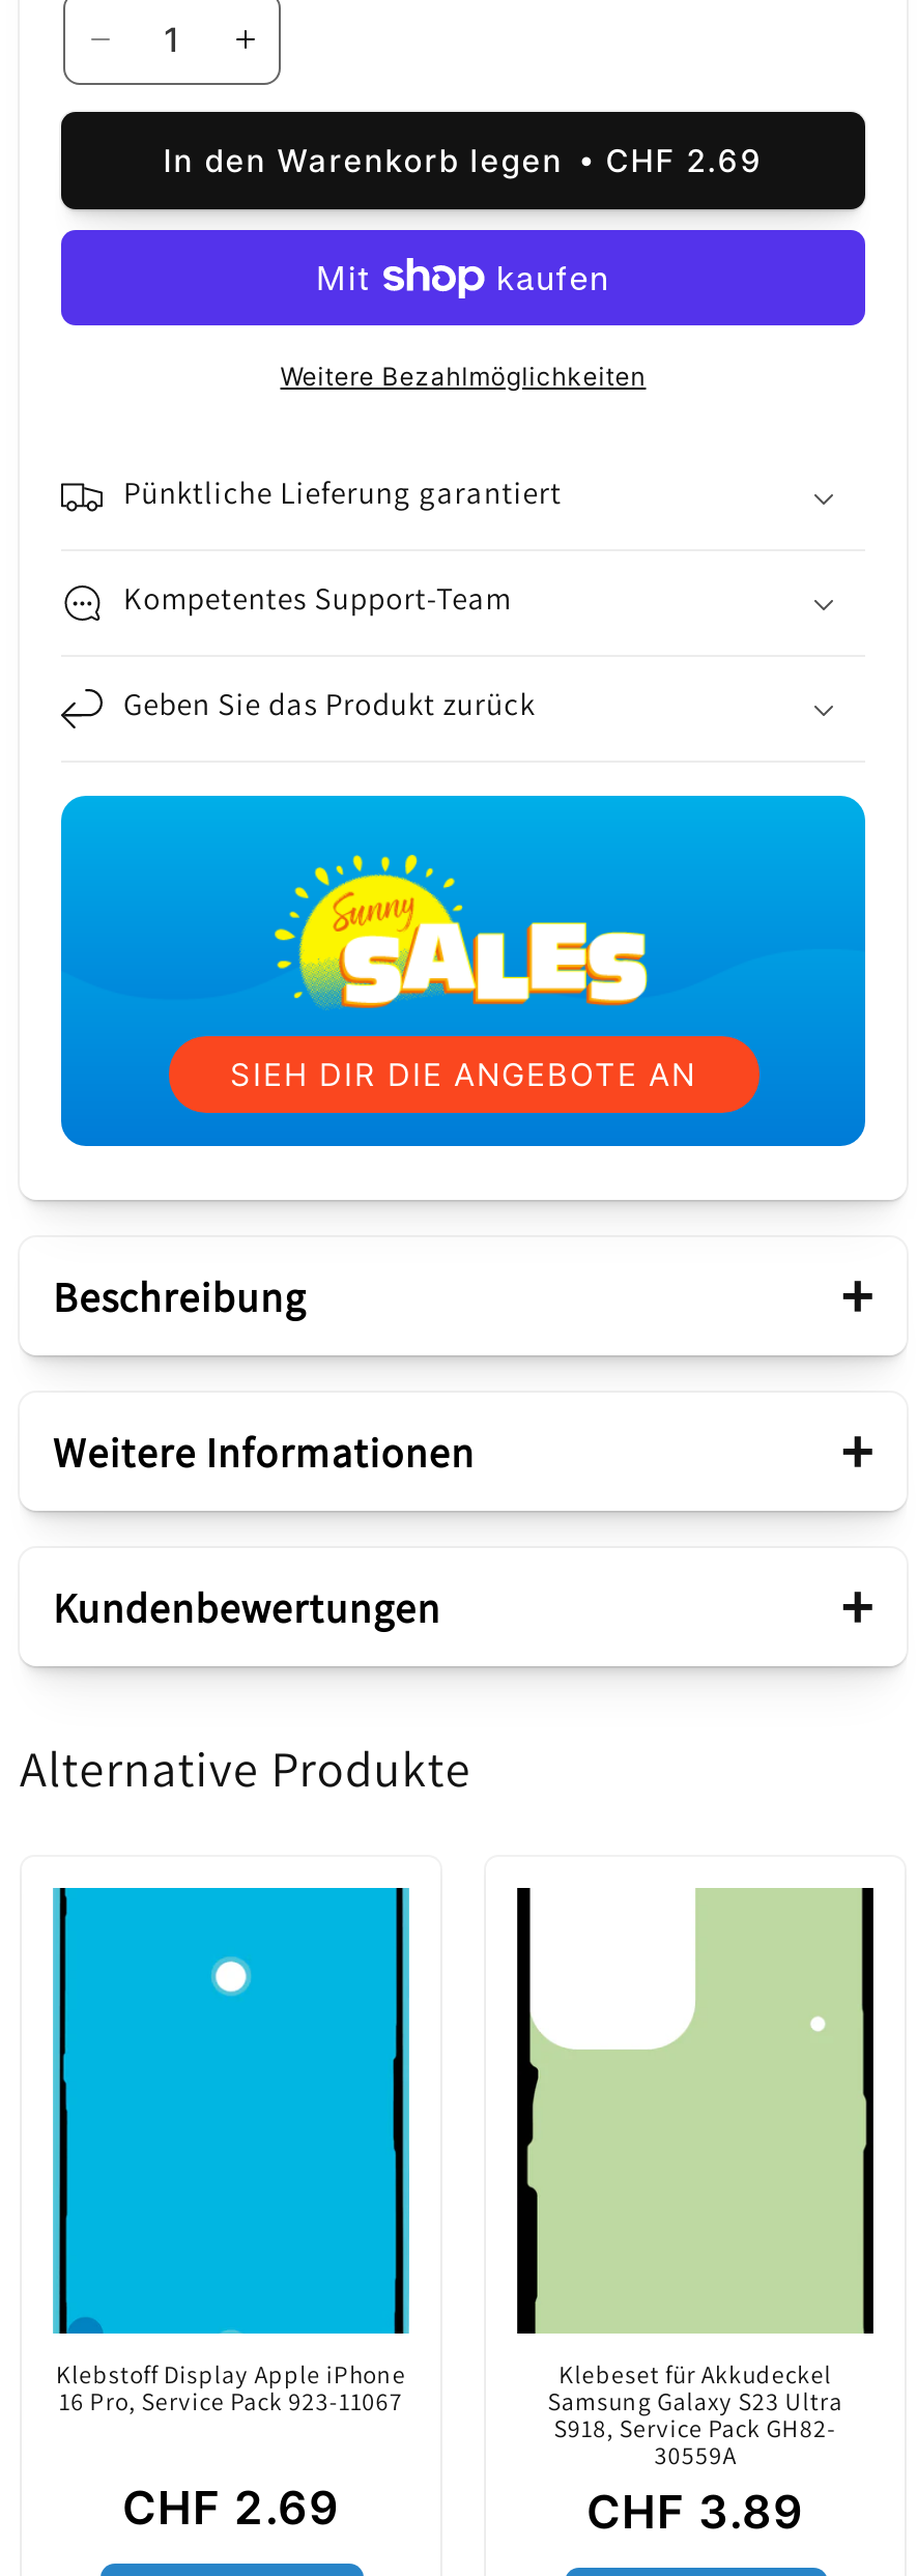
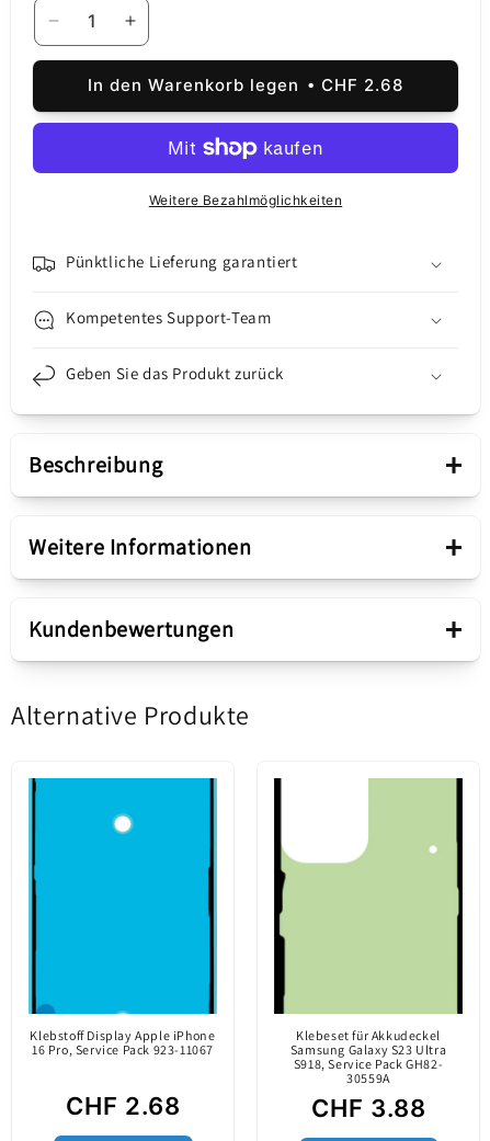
- CHF 2.69
+ CHF 2.68

- [image]
- SIEH DIR DIE ANGEBOTE AN

- CHF 2.69
+ CHF 2.68

- CHF 3.89
+ CHF 3.88
